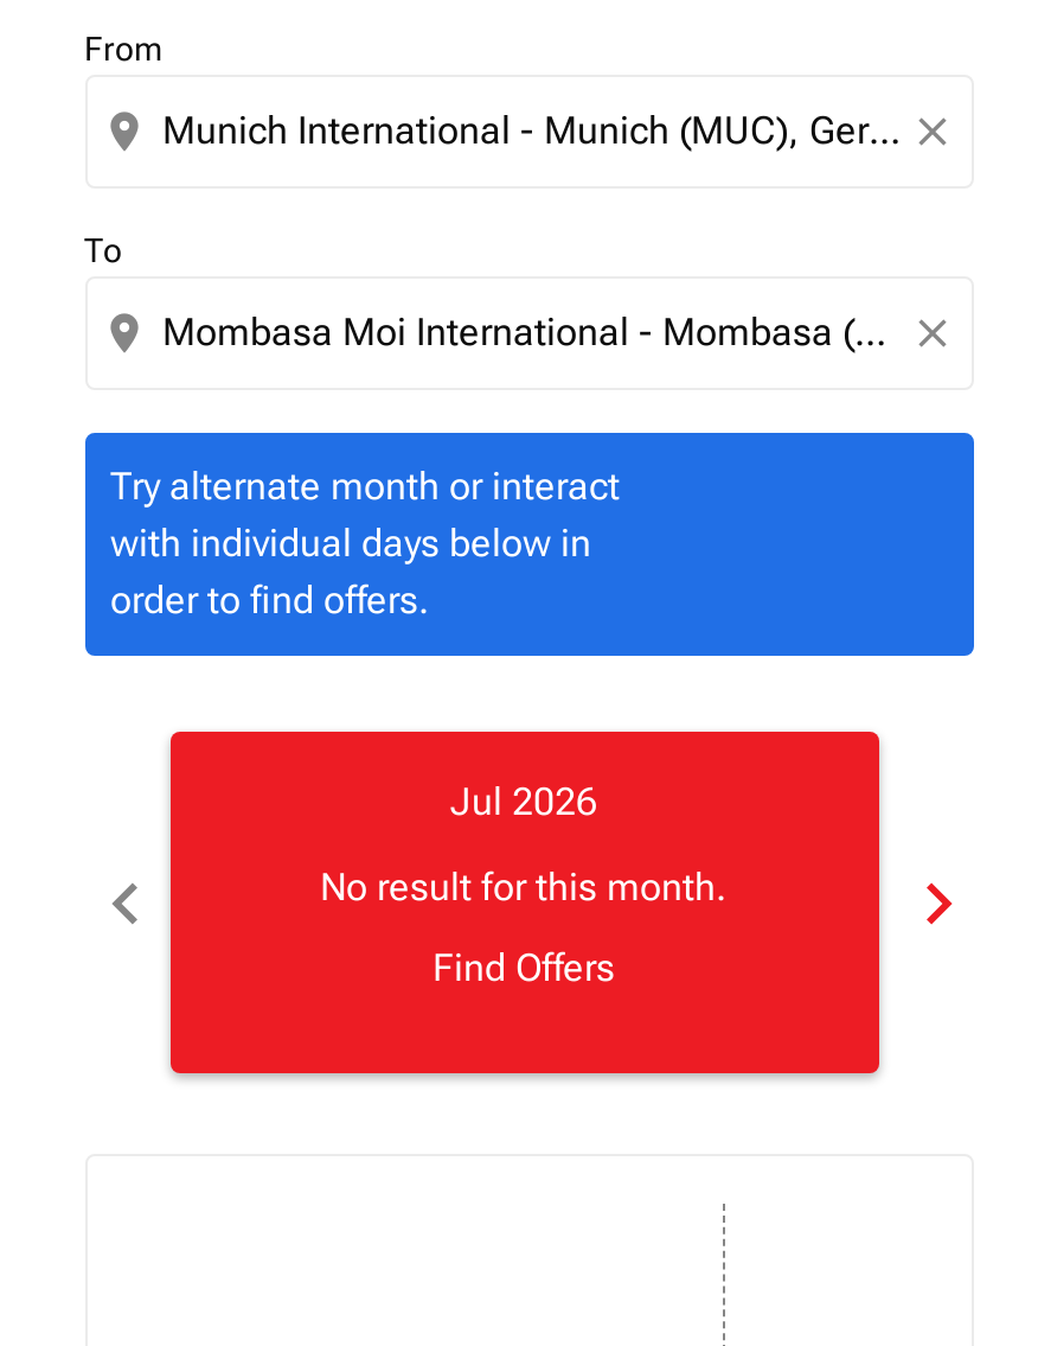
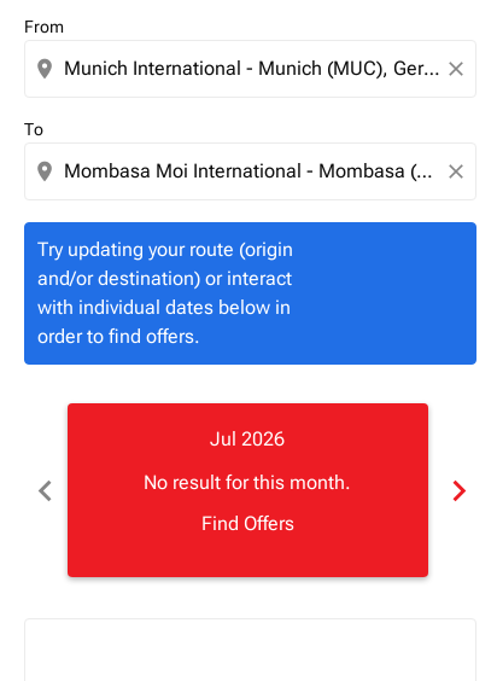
- Try alternate month or interact
- with individual days below in
+ Try updating your route (origin
+ and/or destination) or interact
+ with individual dates below in
